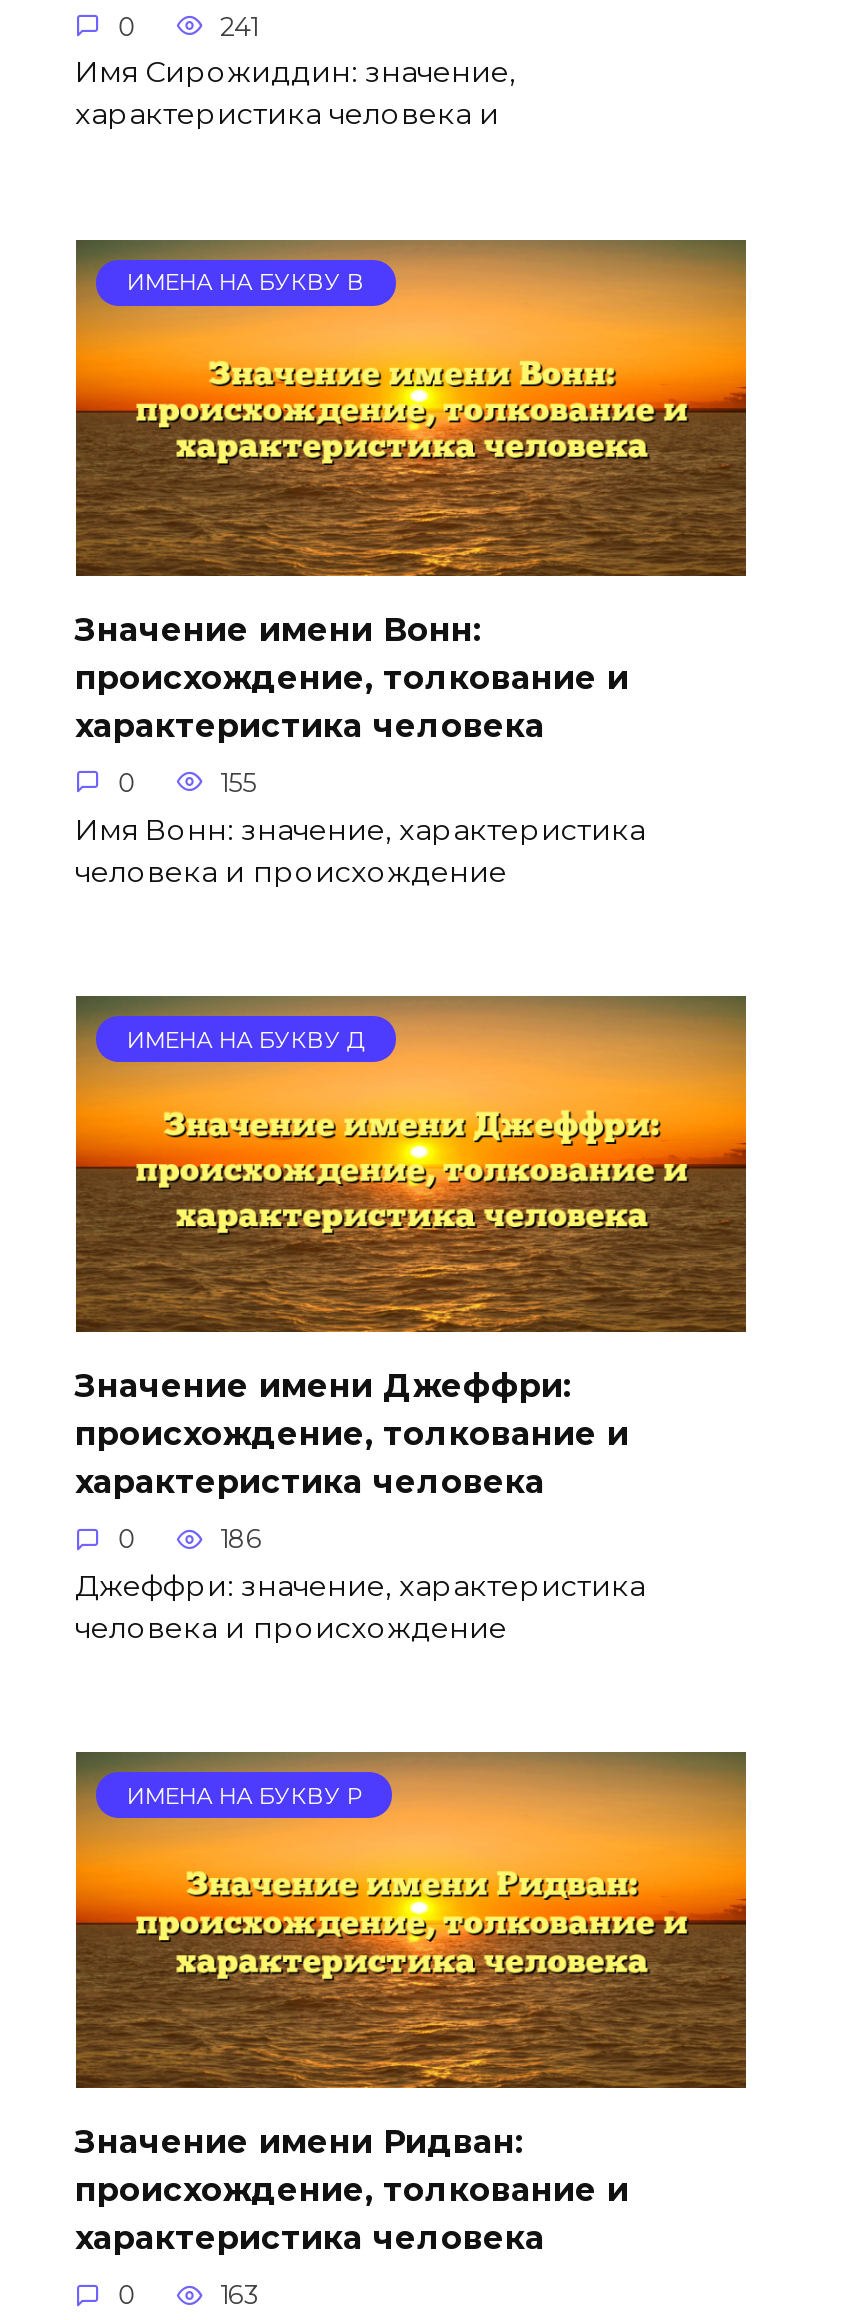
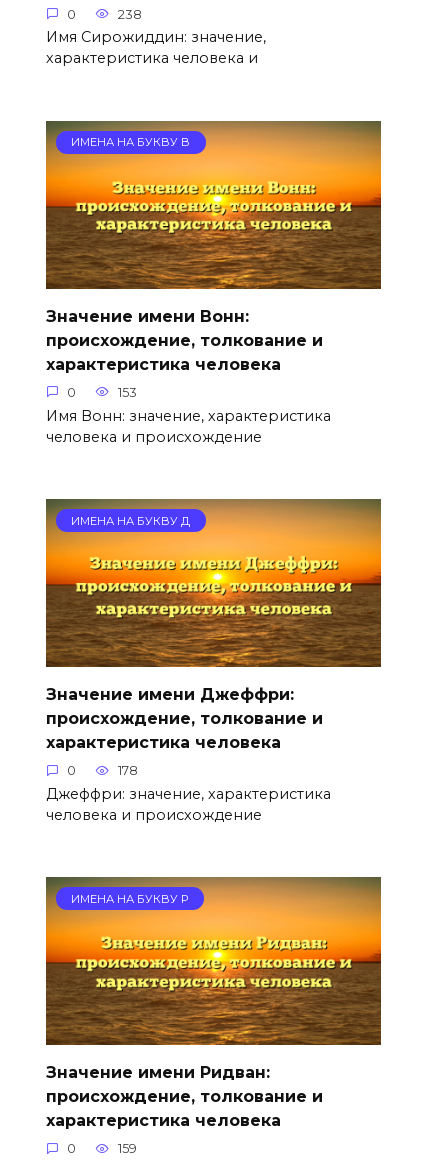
- 241
+ 238

- 155
+ 153

- 186
+ 178

- 163
+ 159
